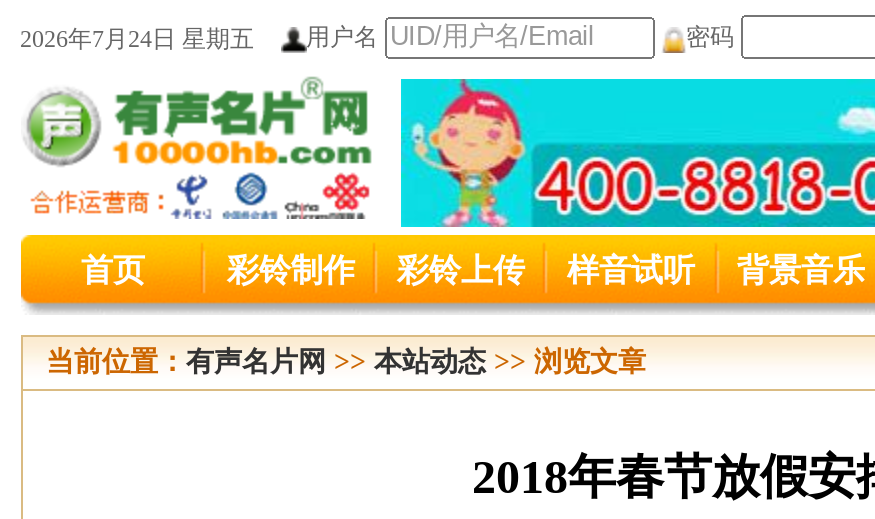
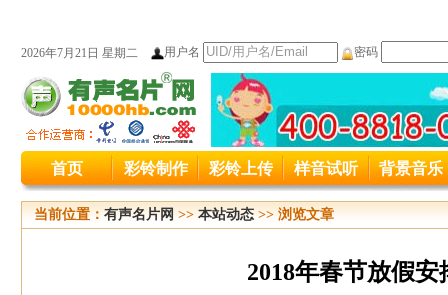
- 2026年7月24日 星期五
+ 2026年7月21日 星期二
